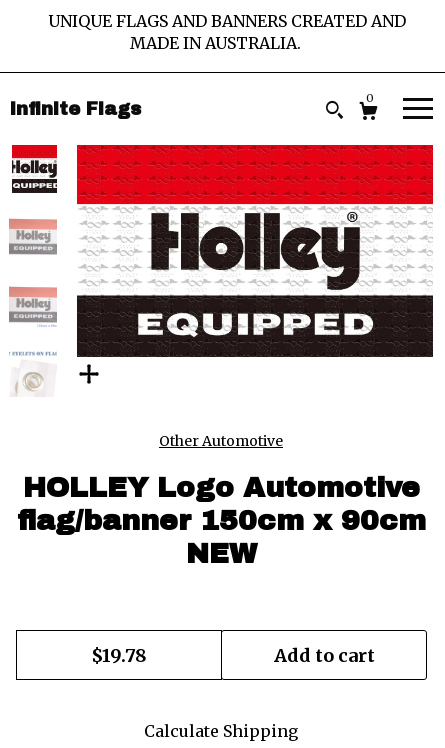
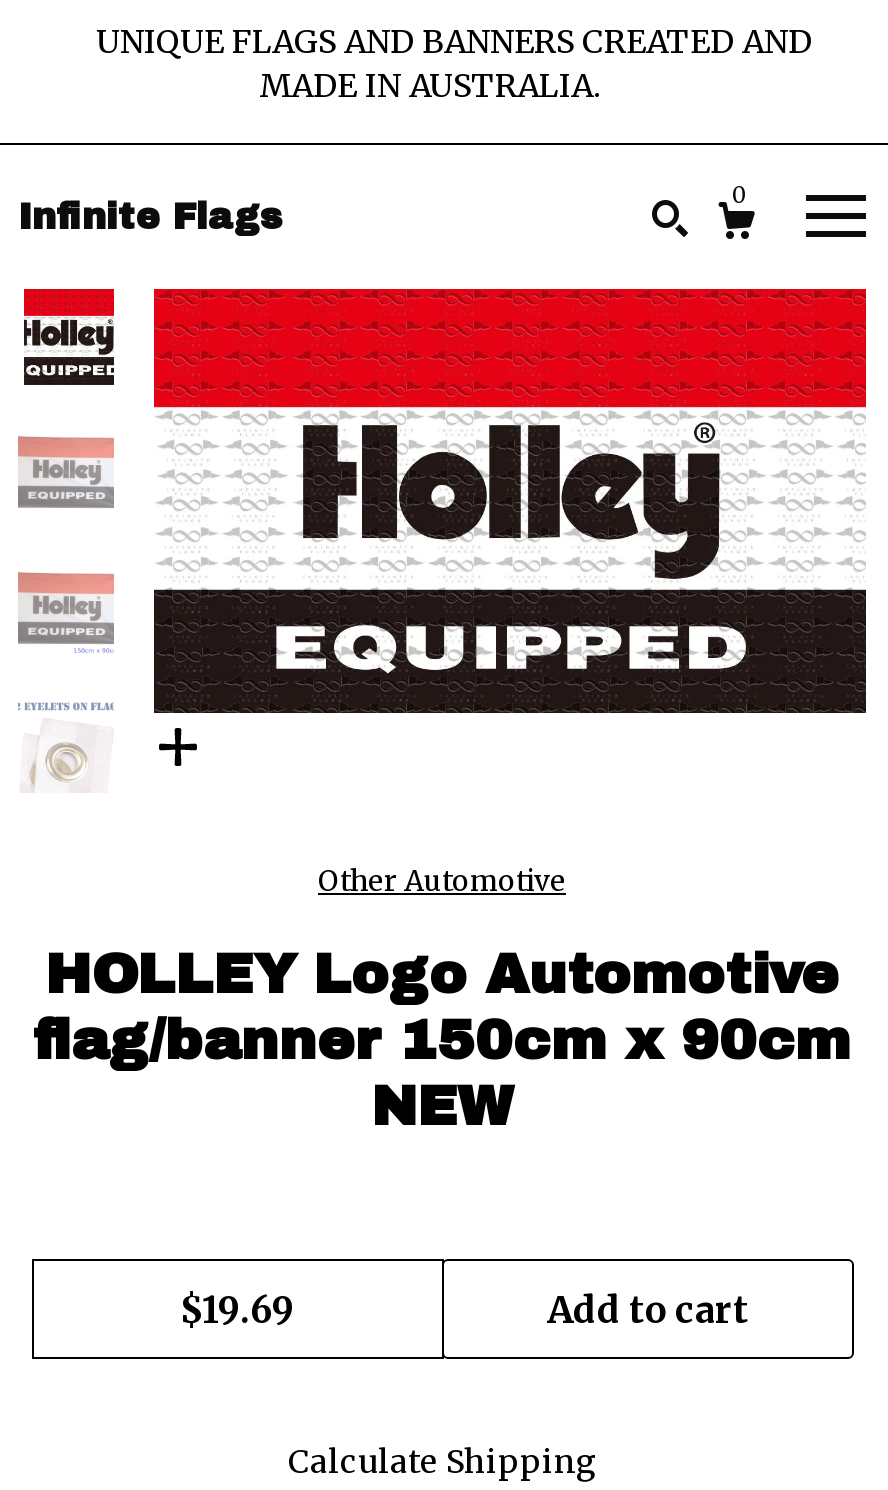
- $19.78
+ $19.69
